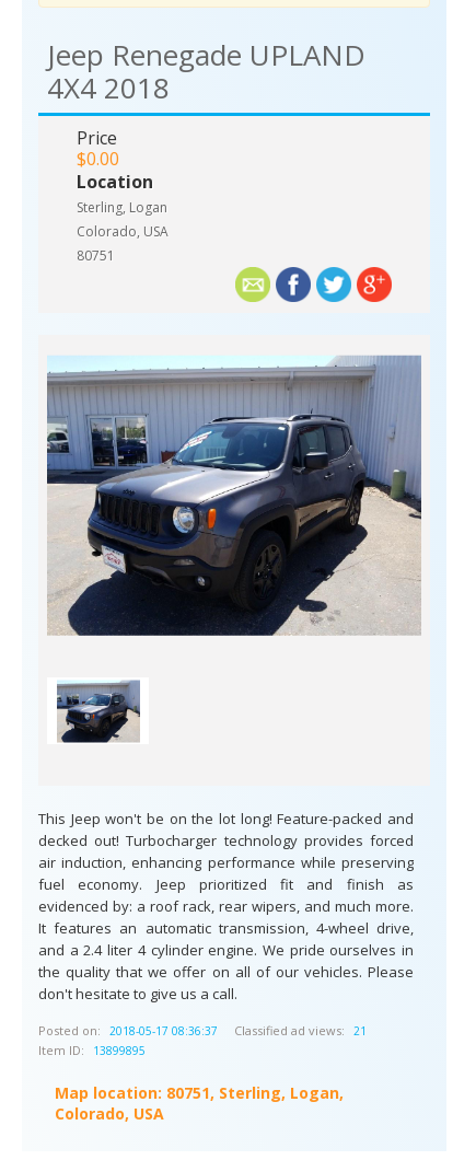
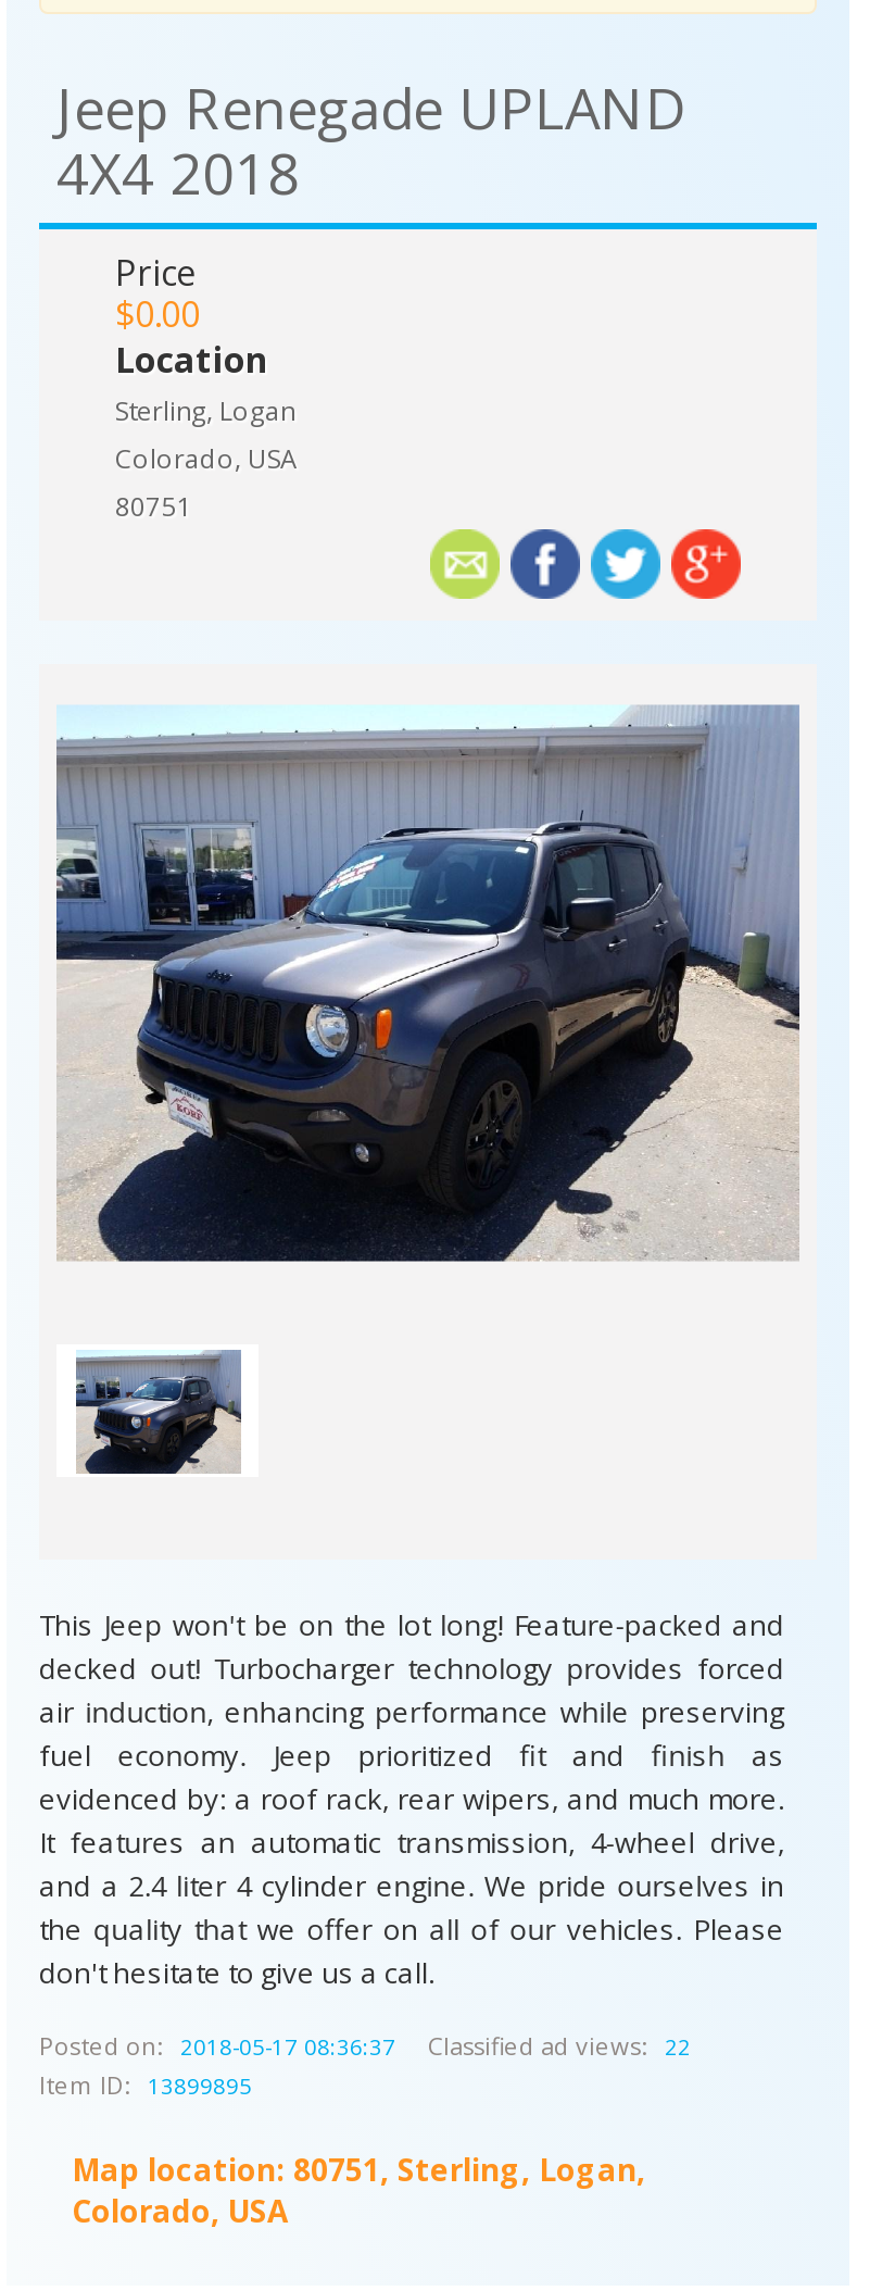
- Classified ad views: 21
+ Classified ad views: 22
